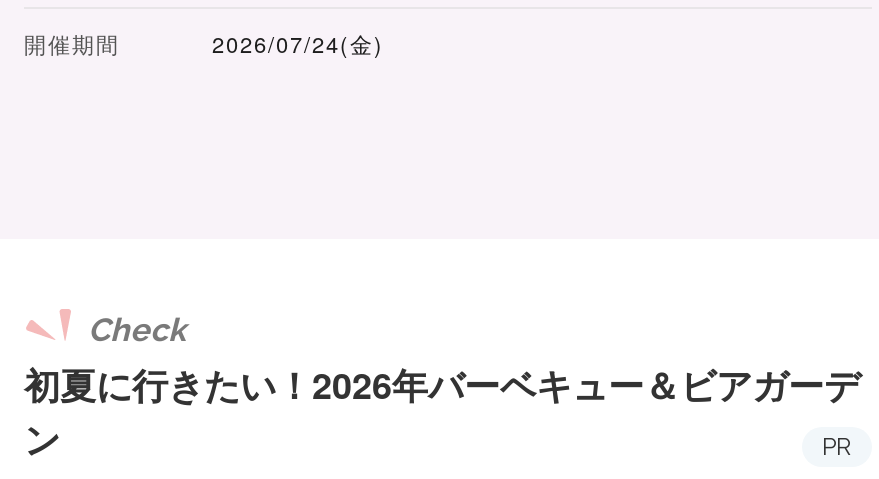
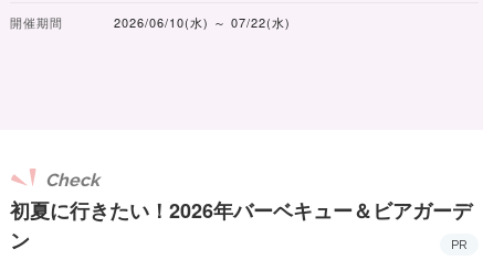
- 2026/07/24(金)
+ 2026/06/10(水) ～ 07/22(水)
